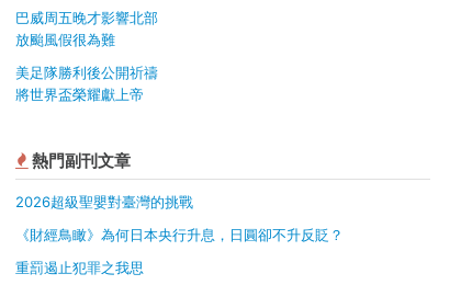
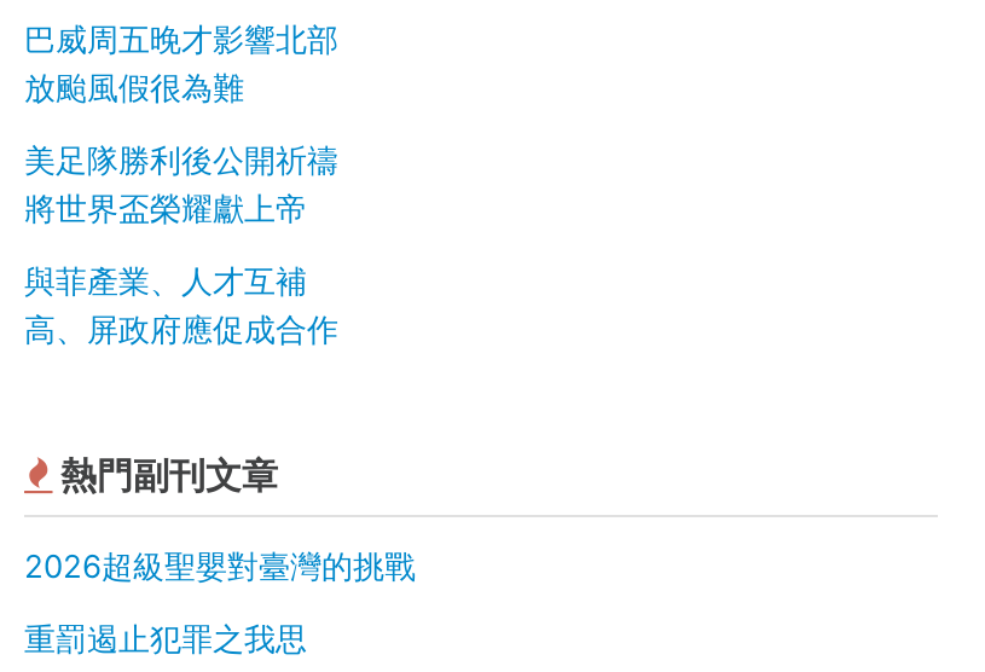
+ 與菲產業、人才互補
+ 高、屏政府應促成合作

moved down: 熱門副刊文章 | 2026超級聖嬰對臺灣的挑戰

- 《財經鳥瞰》為何日本央行升息，日圓卻不升反貶？
